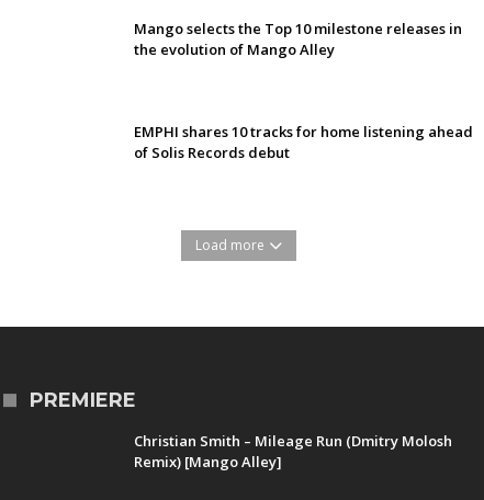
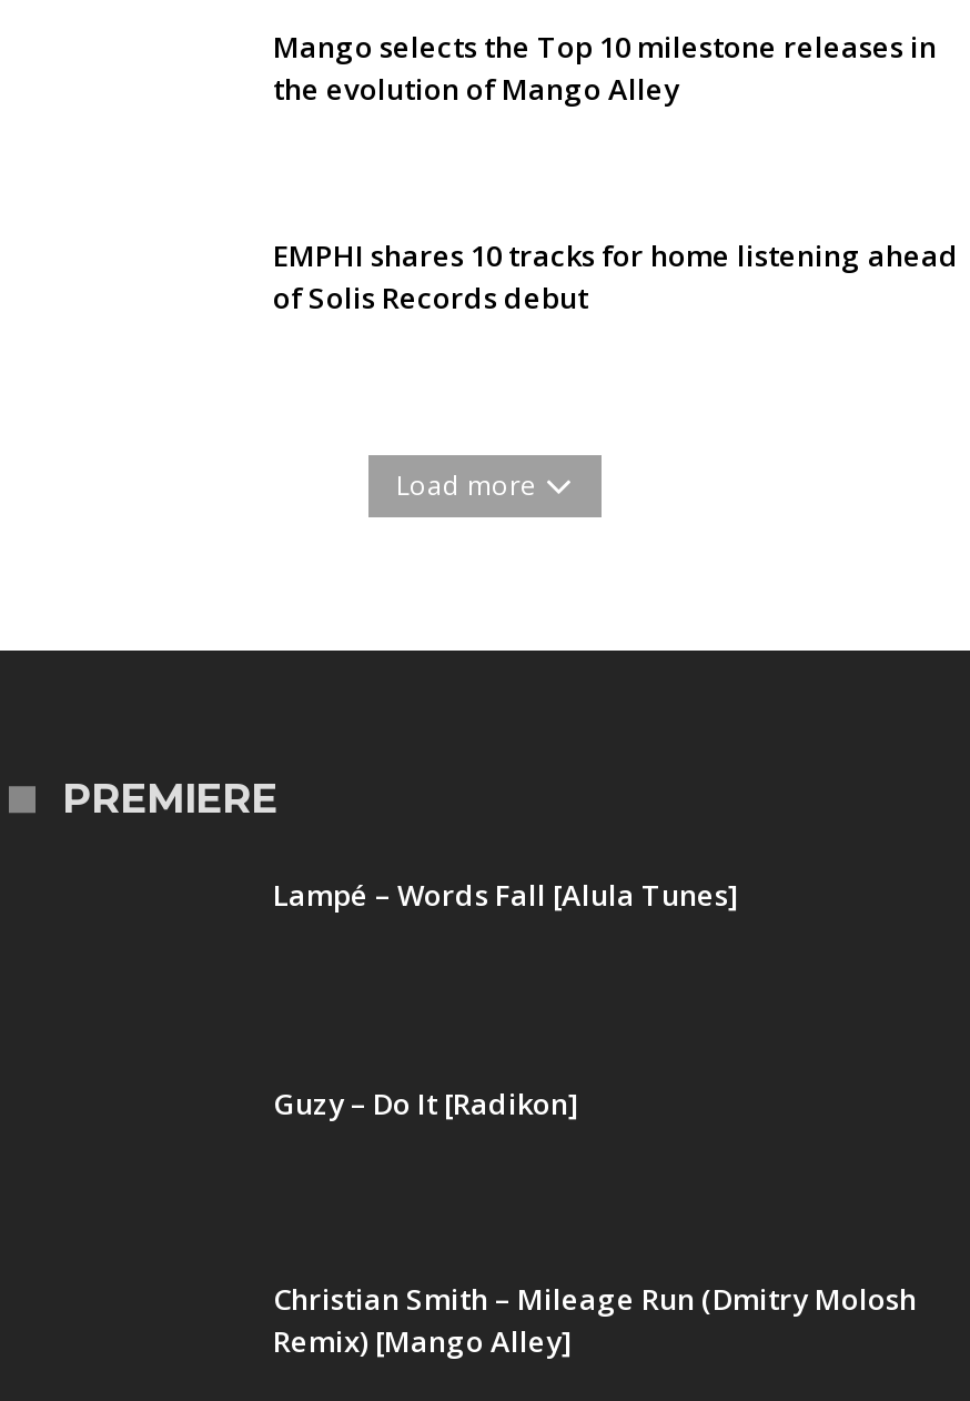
+ Lampé – Words Fall [Alula Tunes]

+ Guzy – Do It [Radikon]
